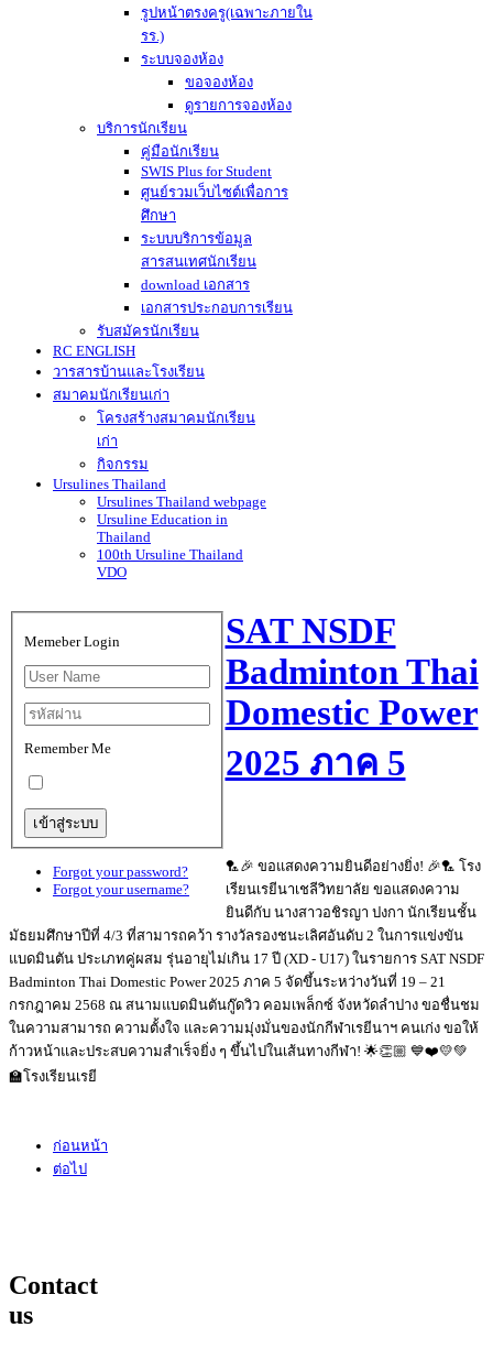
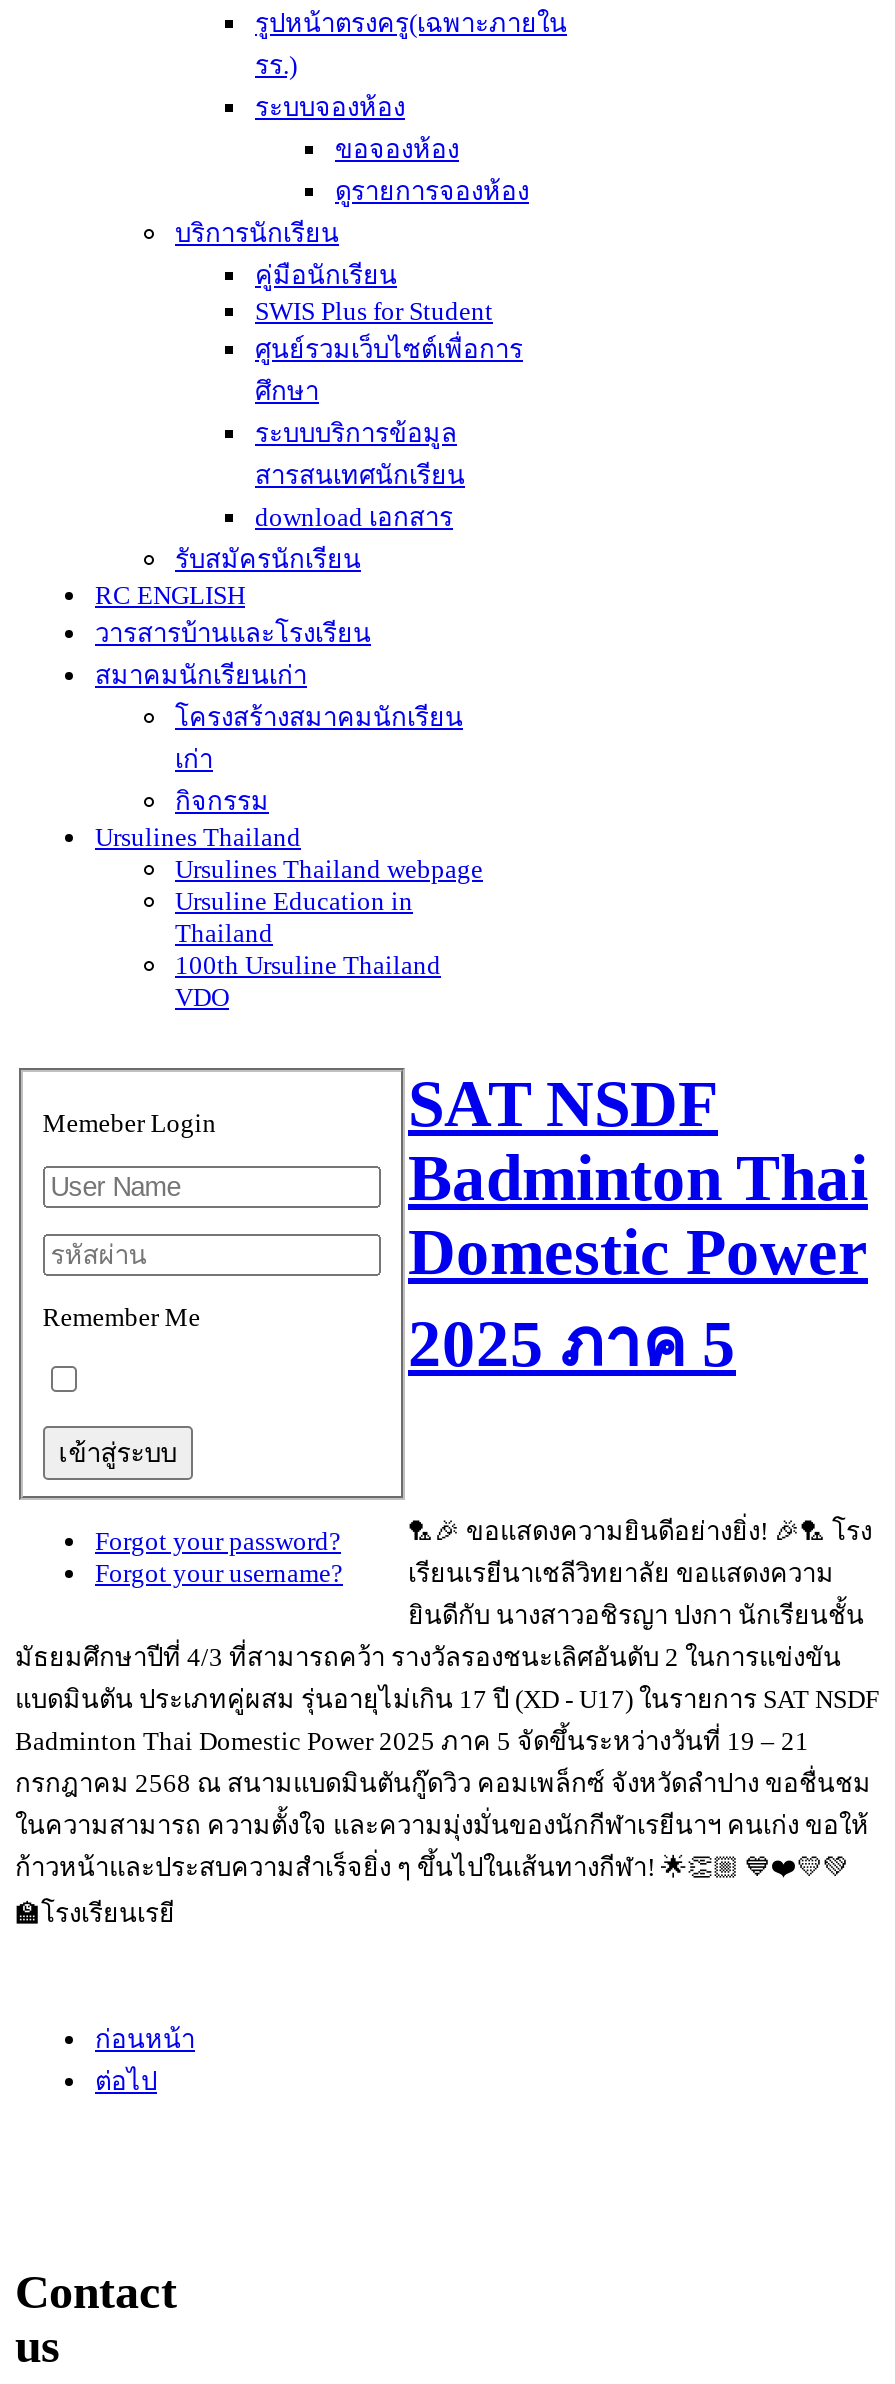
- เอกสารประกอบการเรียน
